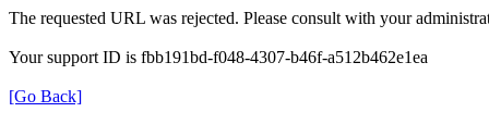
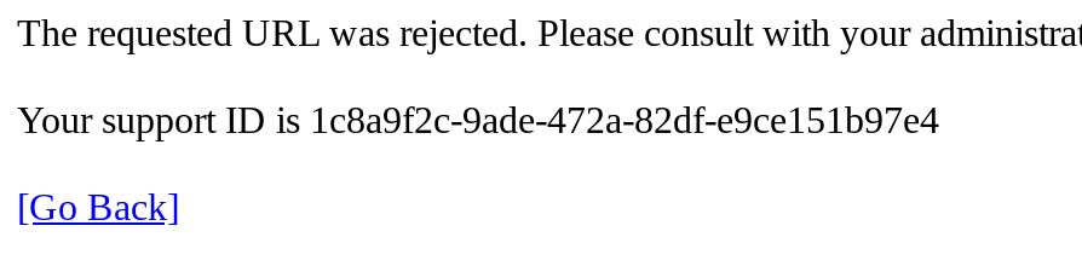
- Your support ID is fbb191bd-f048-4307-b46f-a512b462e1ea
+ Your support ID is 1c8a9f2c-9ade-472a-82df-e9ce151b97e4
